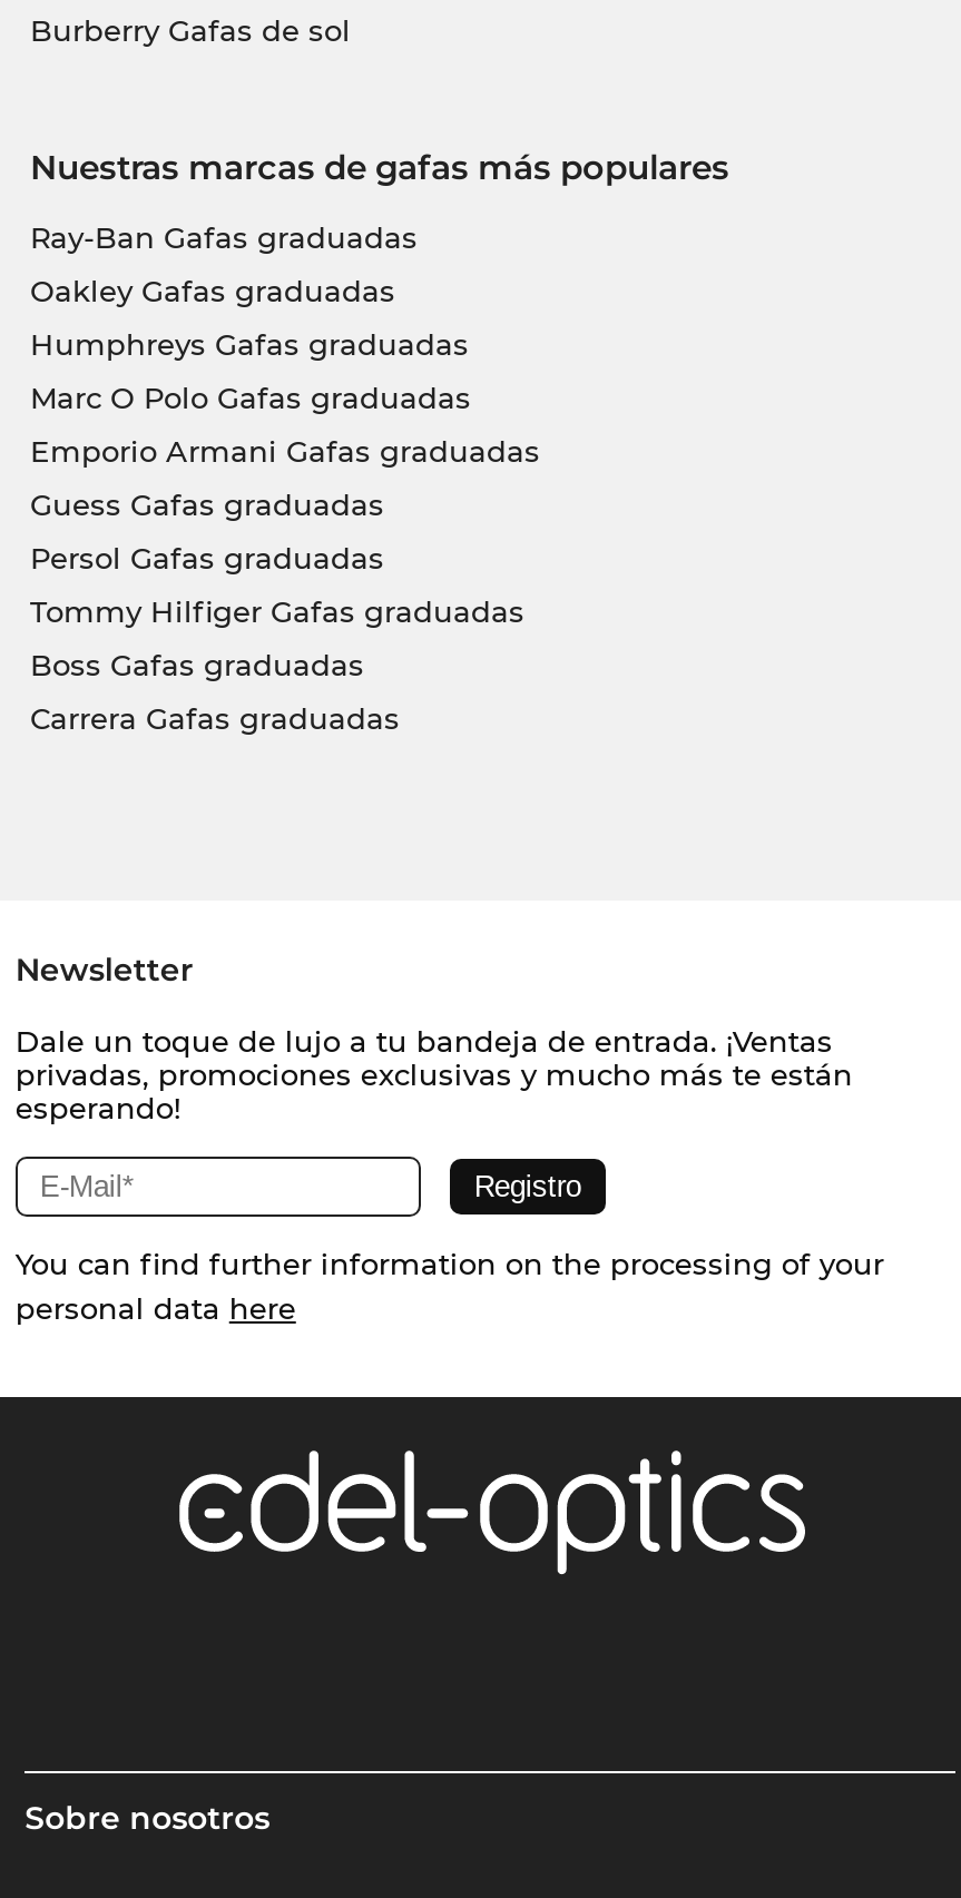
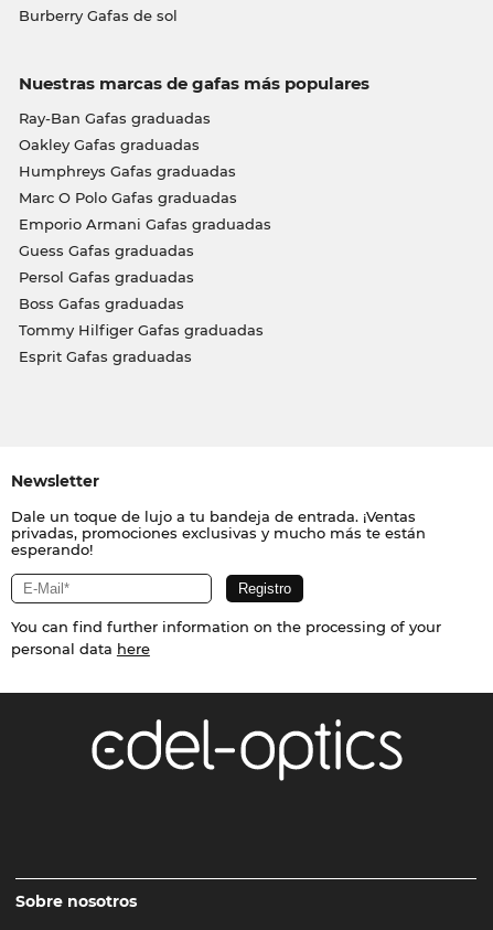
moved down: Tommy Hilfiger Gafas graduadas

moved up: Boss Gafas graduadas

- Carrera Gafas graduadas
+ Esprit Gafas graduadas
